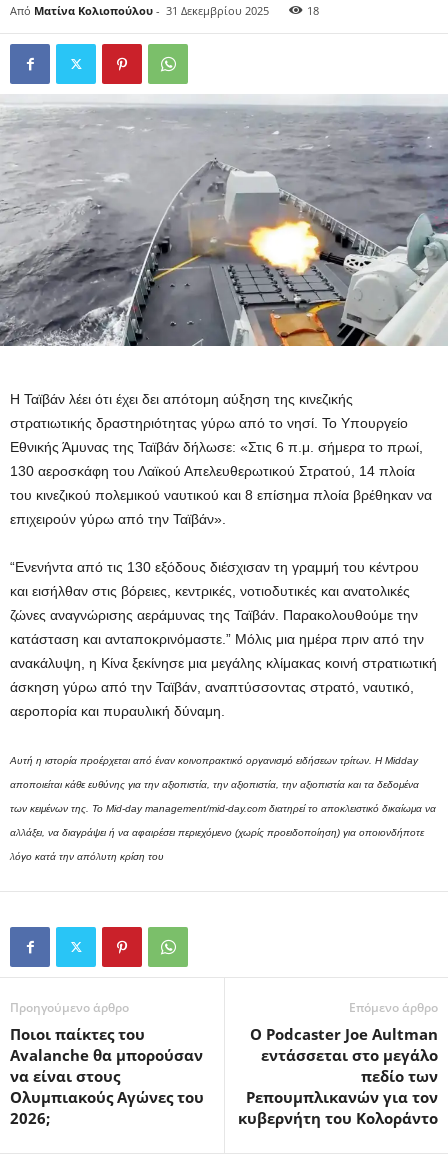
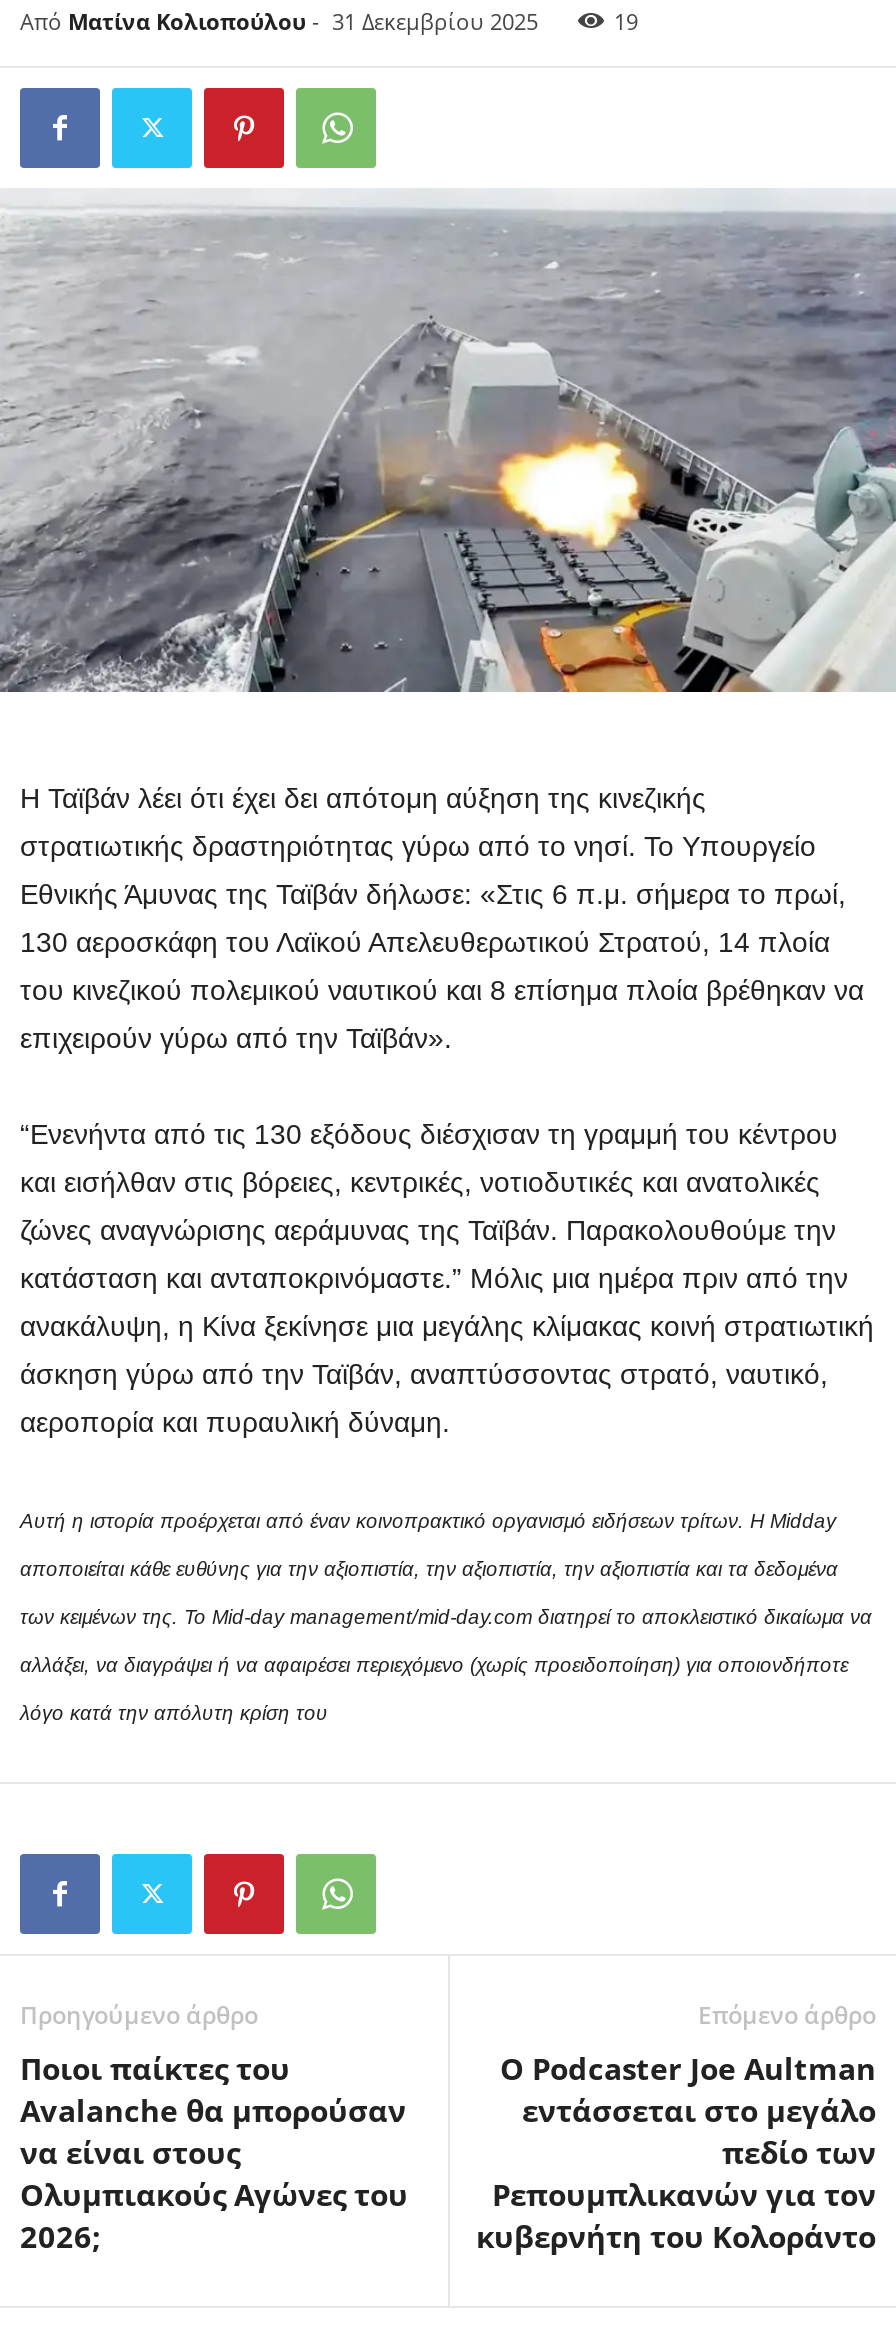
- 18
+ 19
